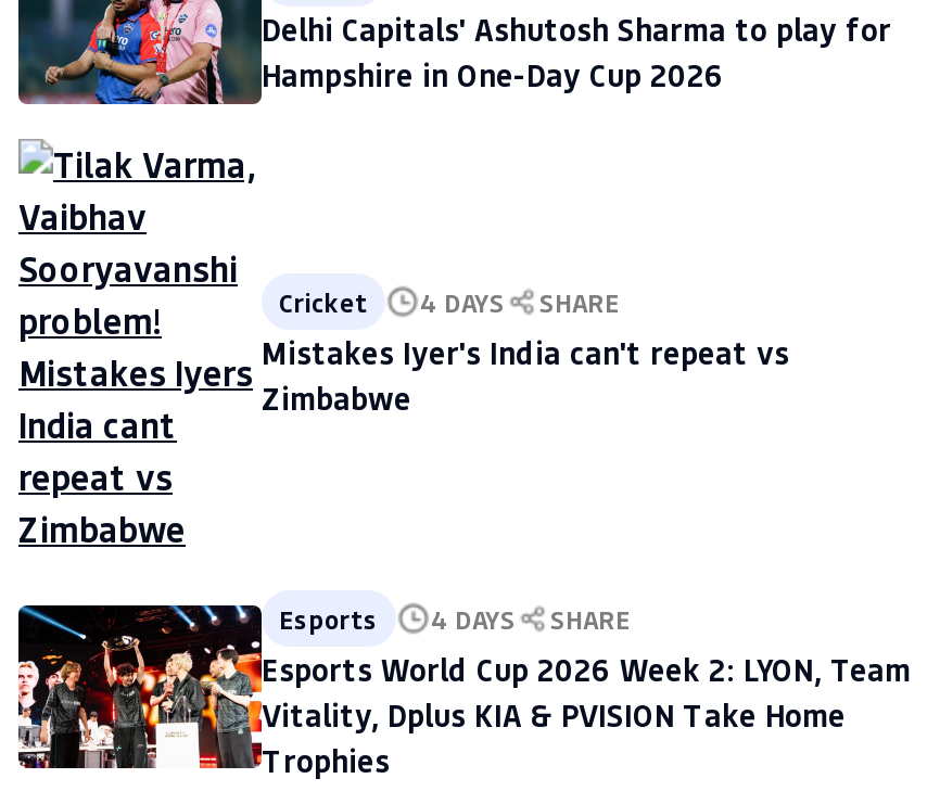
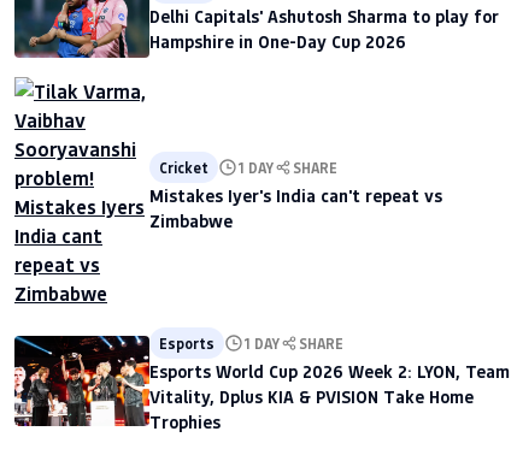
- Cricket 4 DAYS SHARE
+ Cricket 1 DAY SHARE

- Esports 4 DAYS SHARE
+ Esports 1 DAY SHARE
